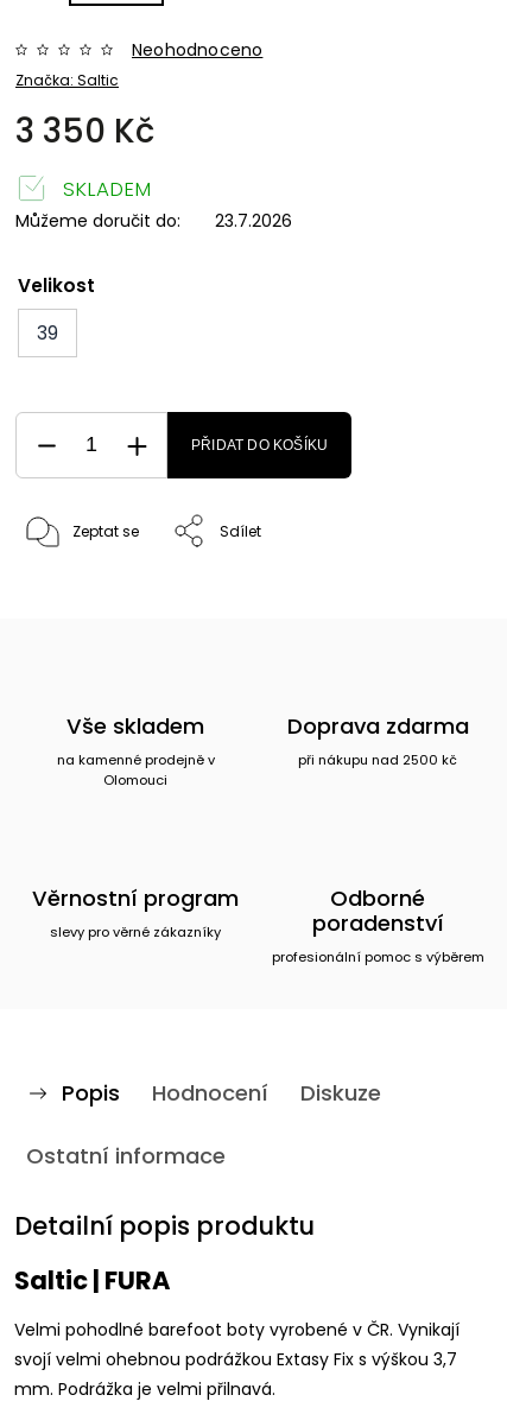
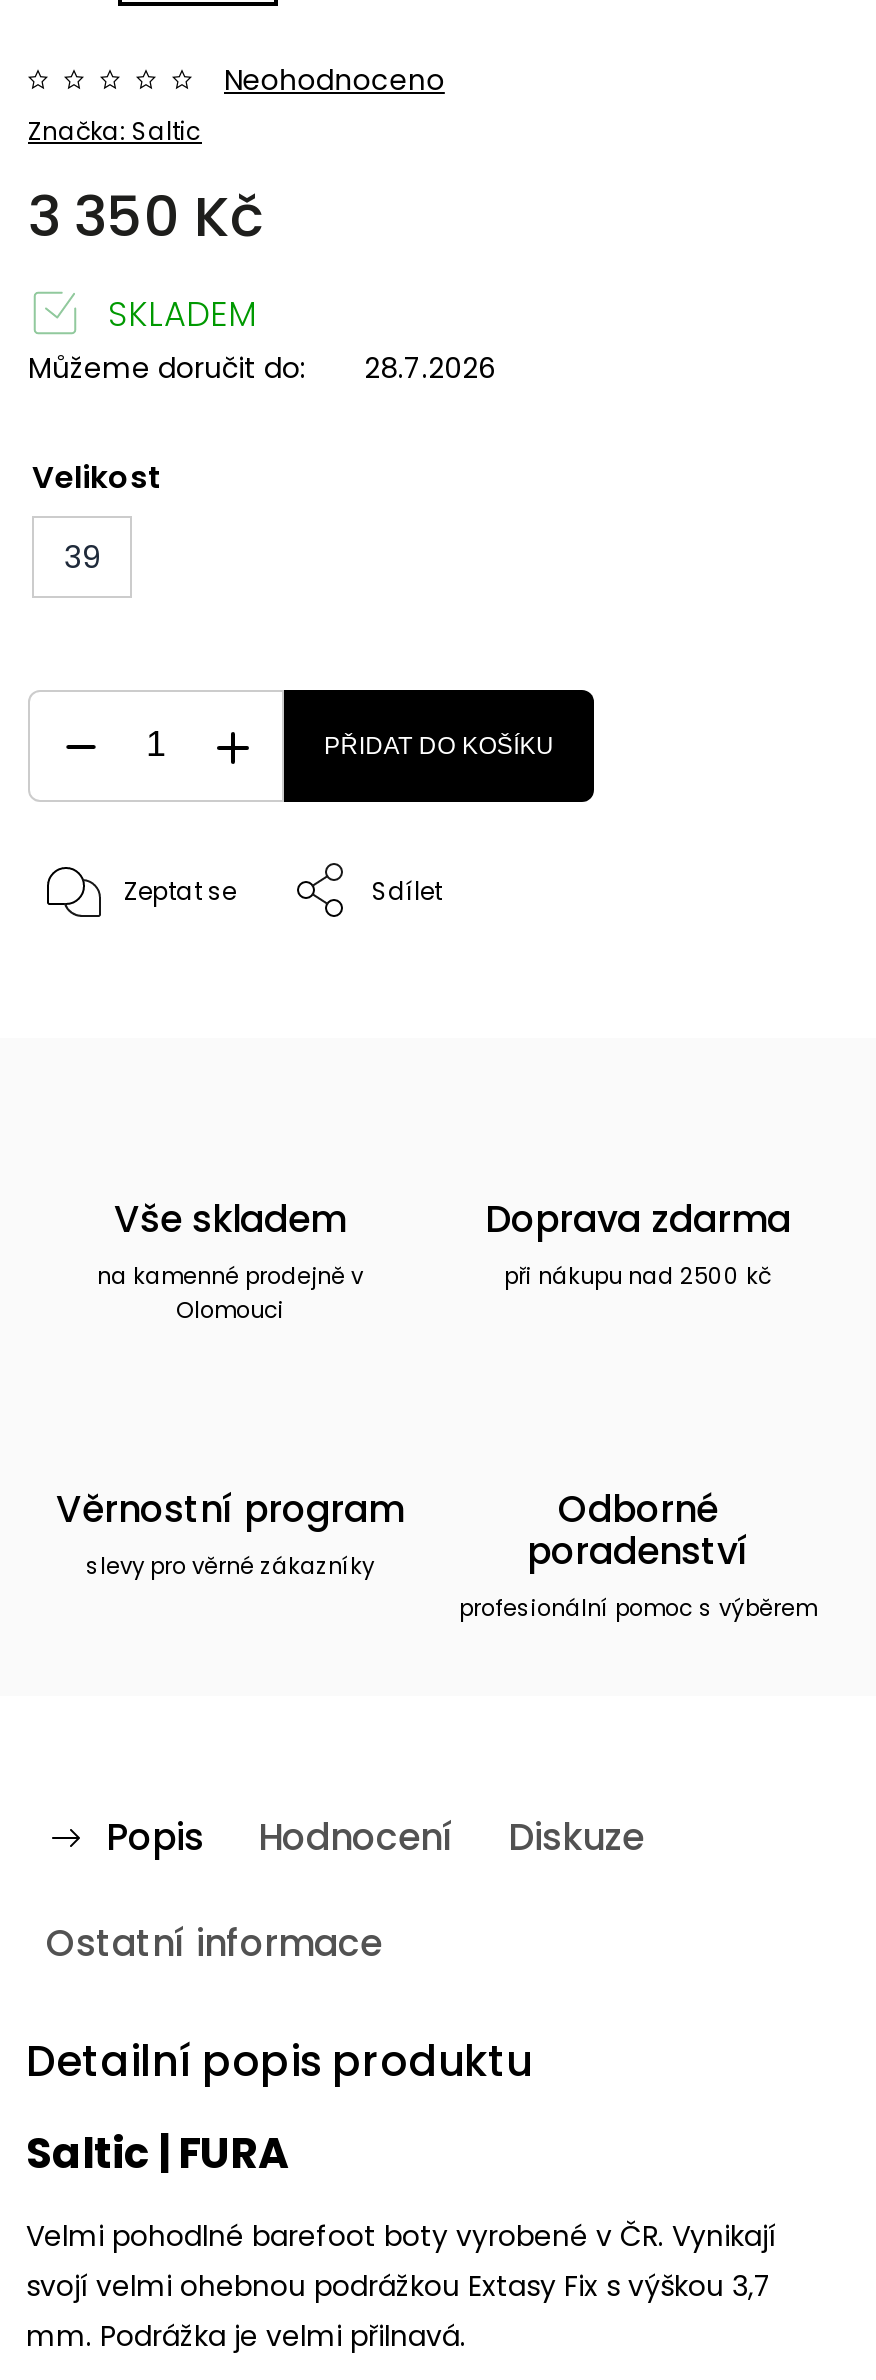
- Můžeme doručit do: 23.7.2026
+ Můžeme doručit do: 28.7.2026
